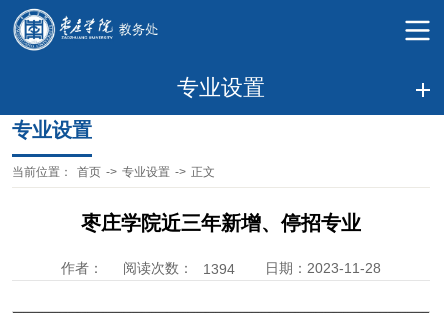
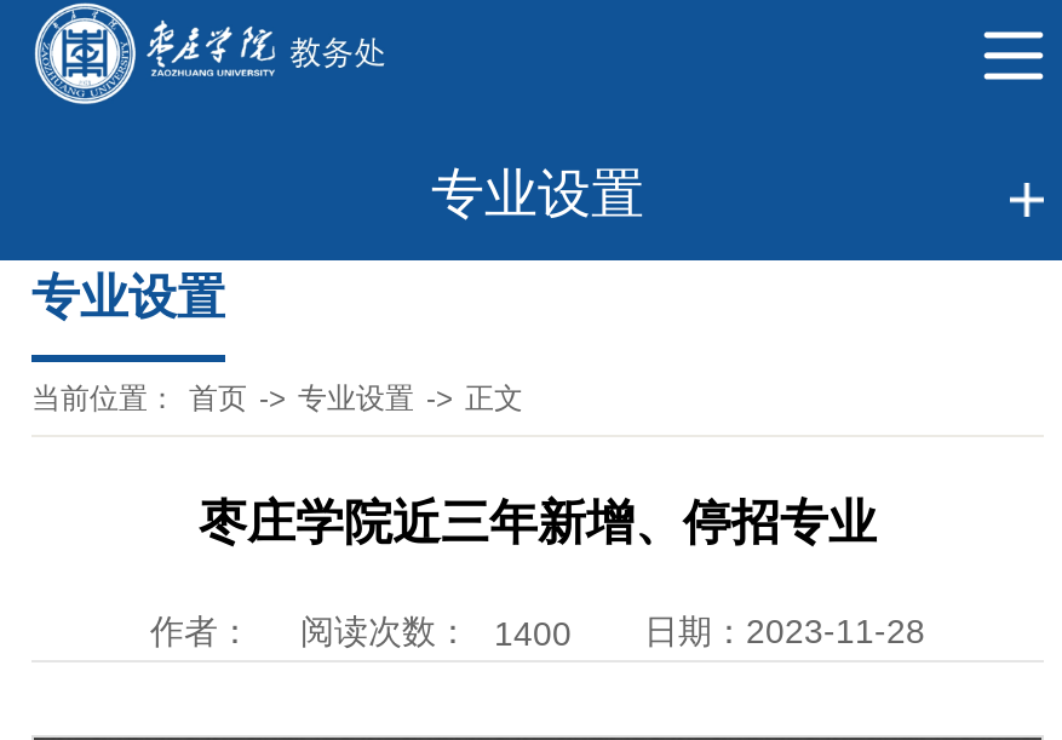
- 作者： 阅读次数： 1394 日期：2023-11-28
+ 作者： 阅读次数： 1400 日期：2023-11-28
